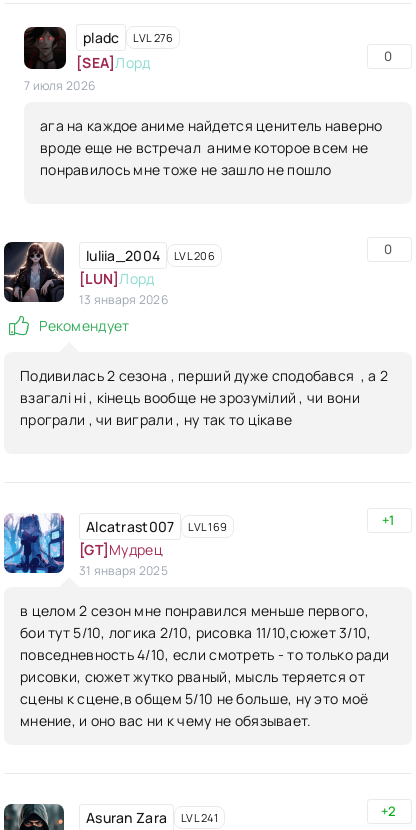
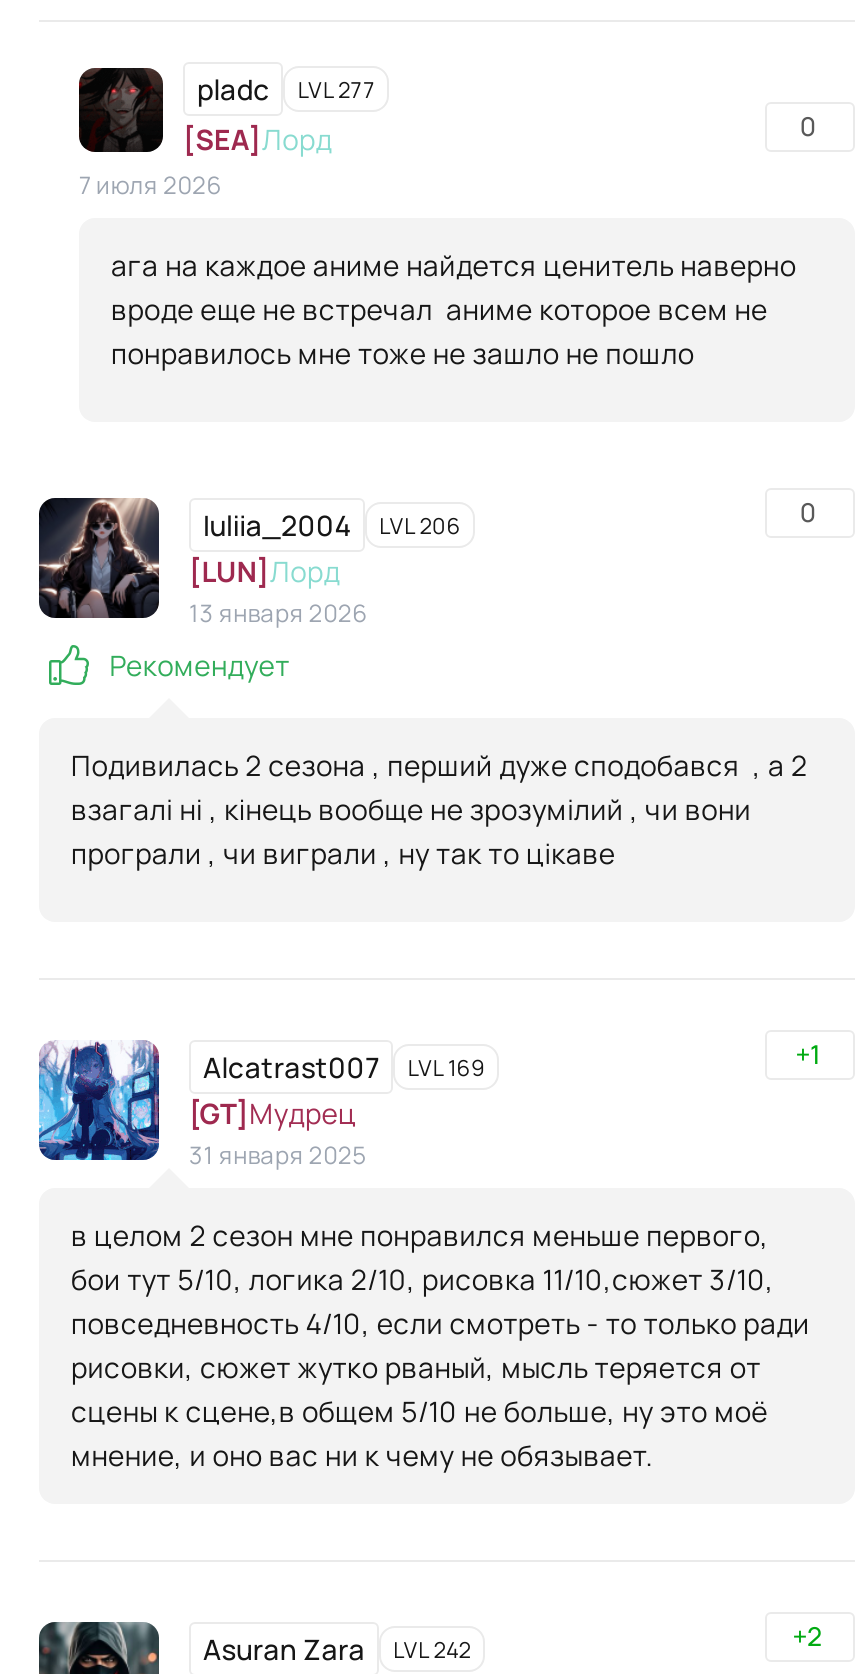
- pladc LVL 276
+ pladc LVL 277

- Asuran Zara LVL 241
+ Asuran Zara LVL 242
